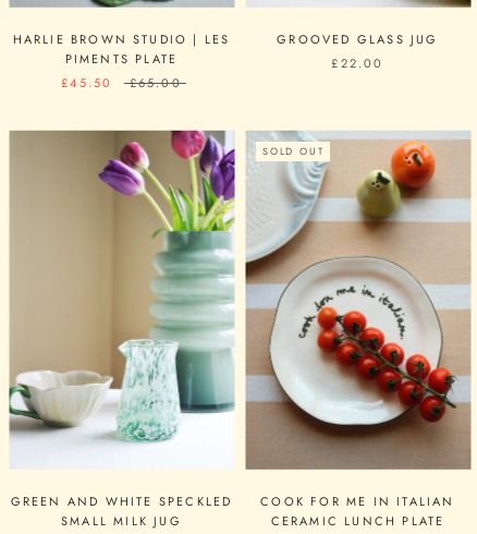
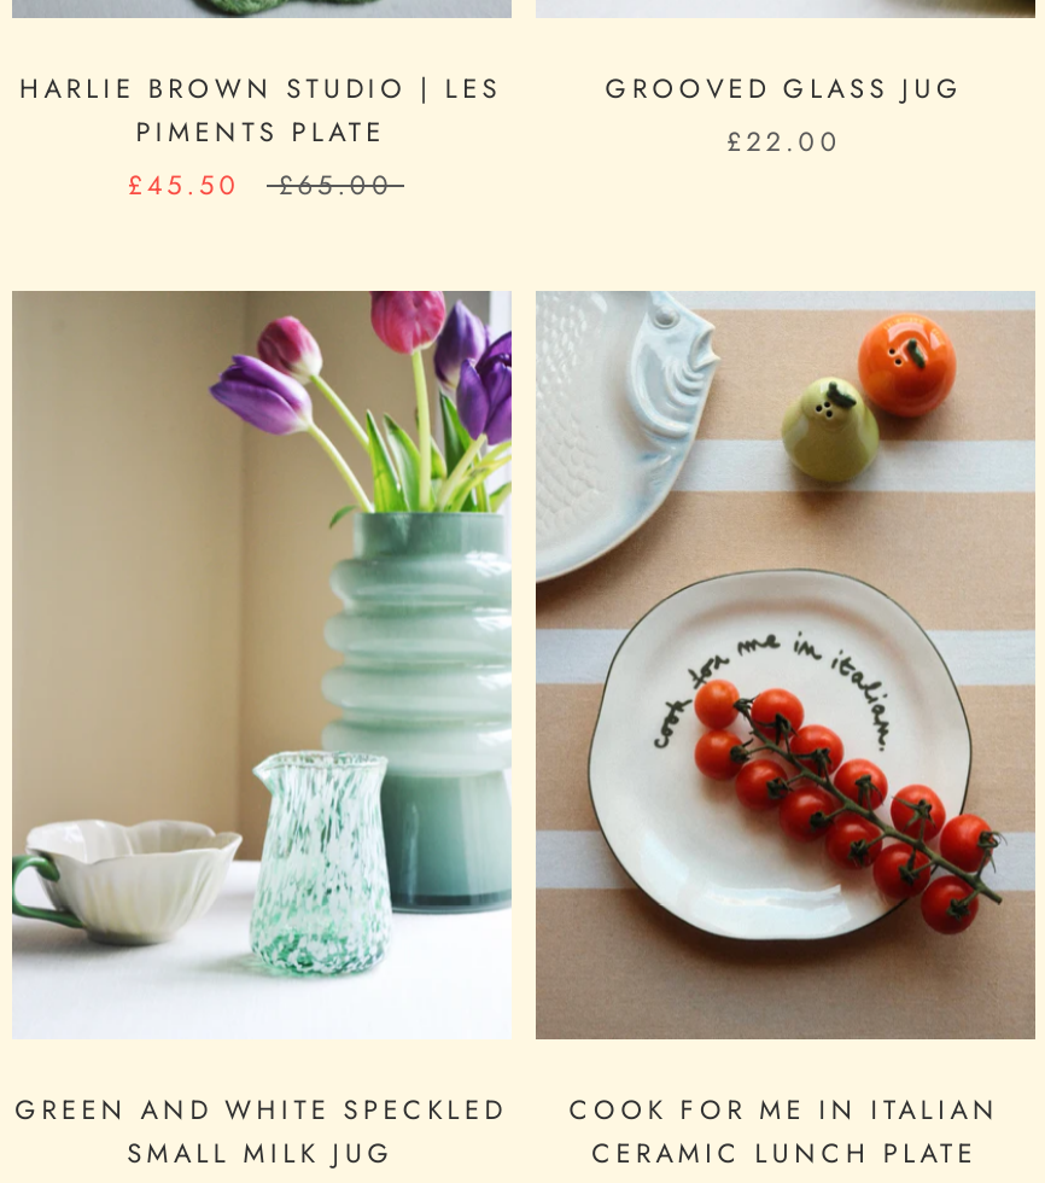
- SOLD OUT
